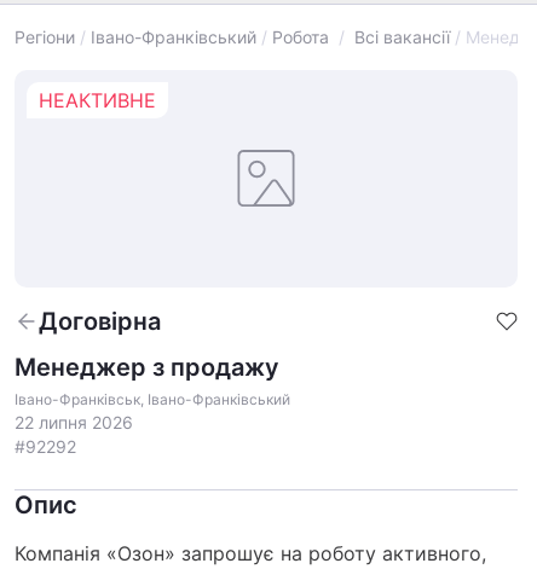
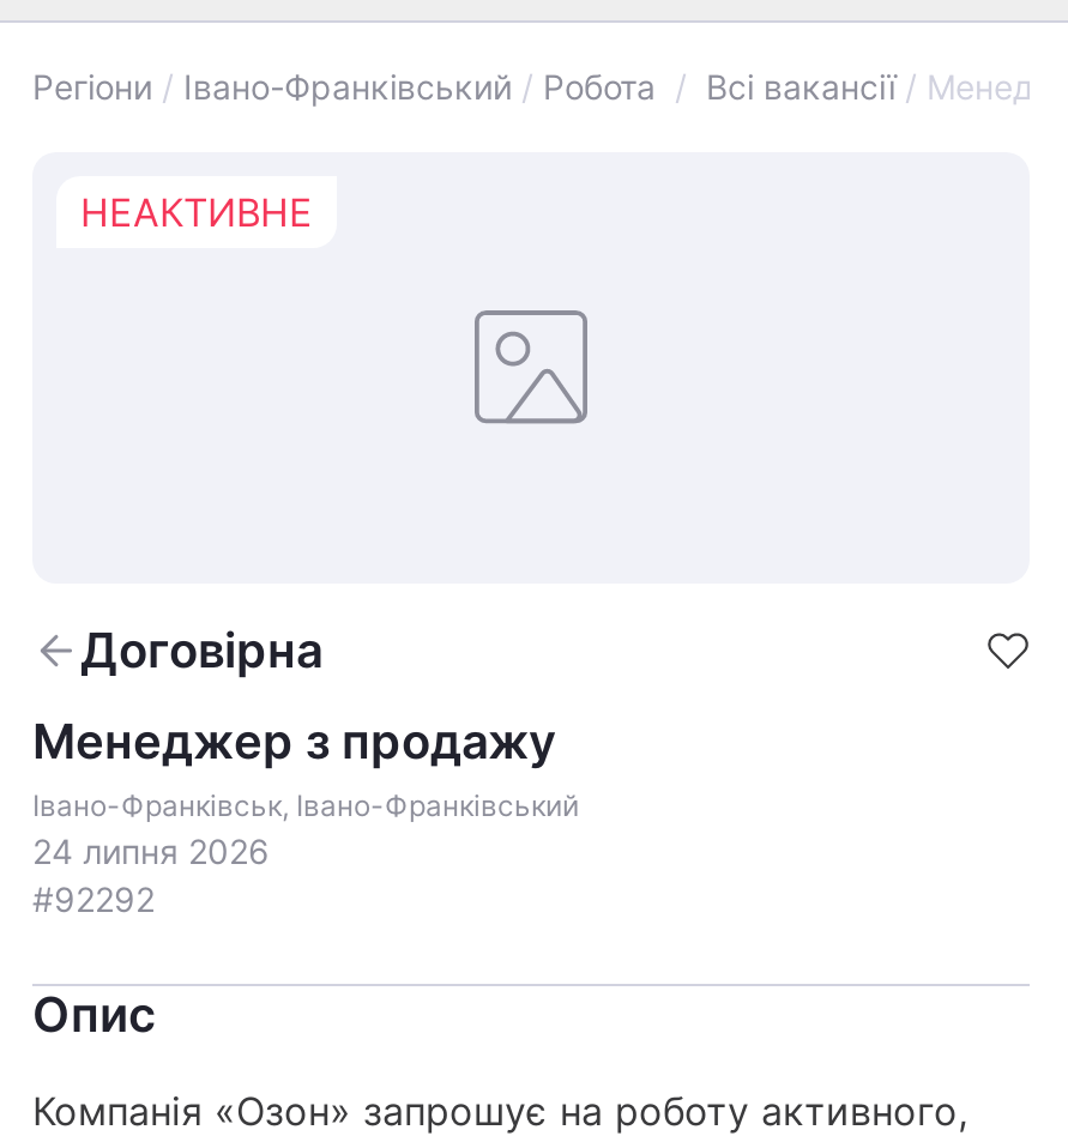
- 22 липня 2026
+ 24 липня 2026
